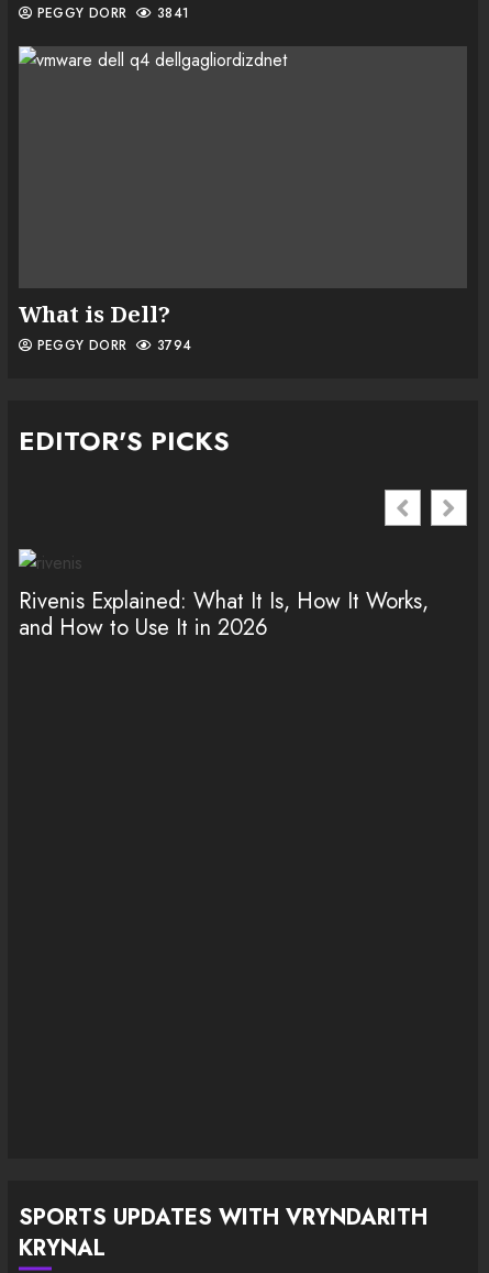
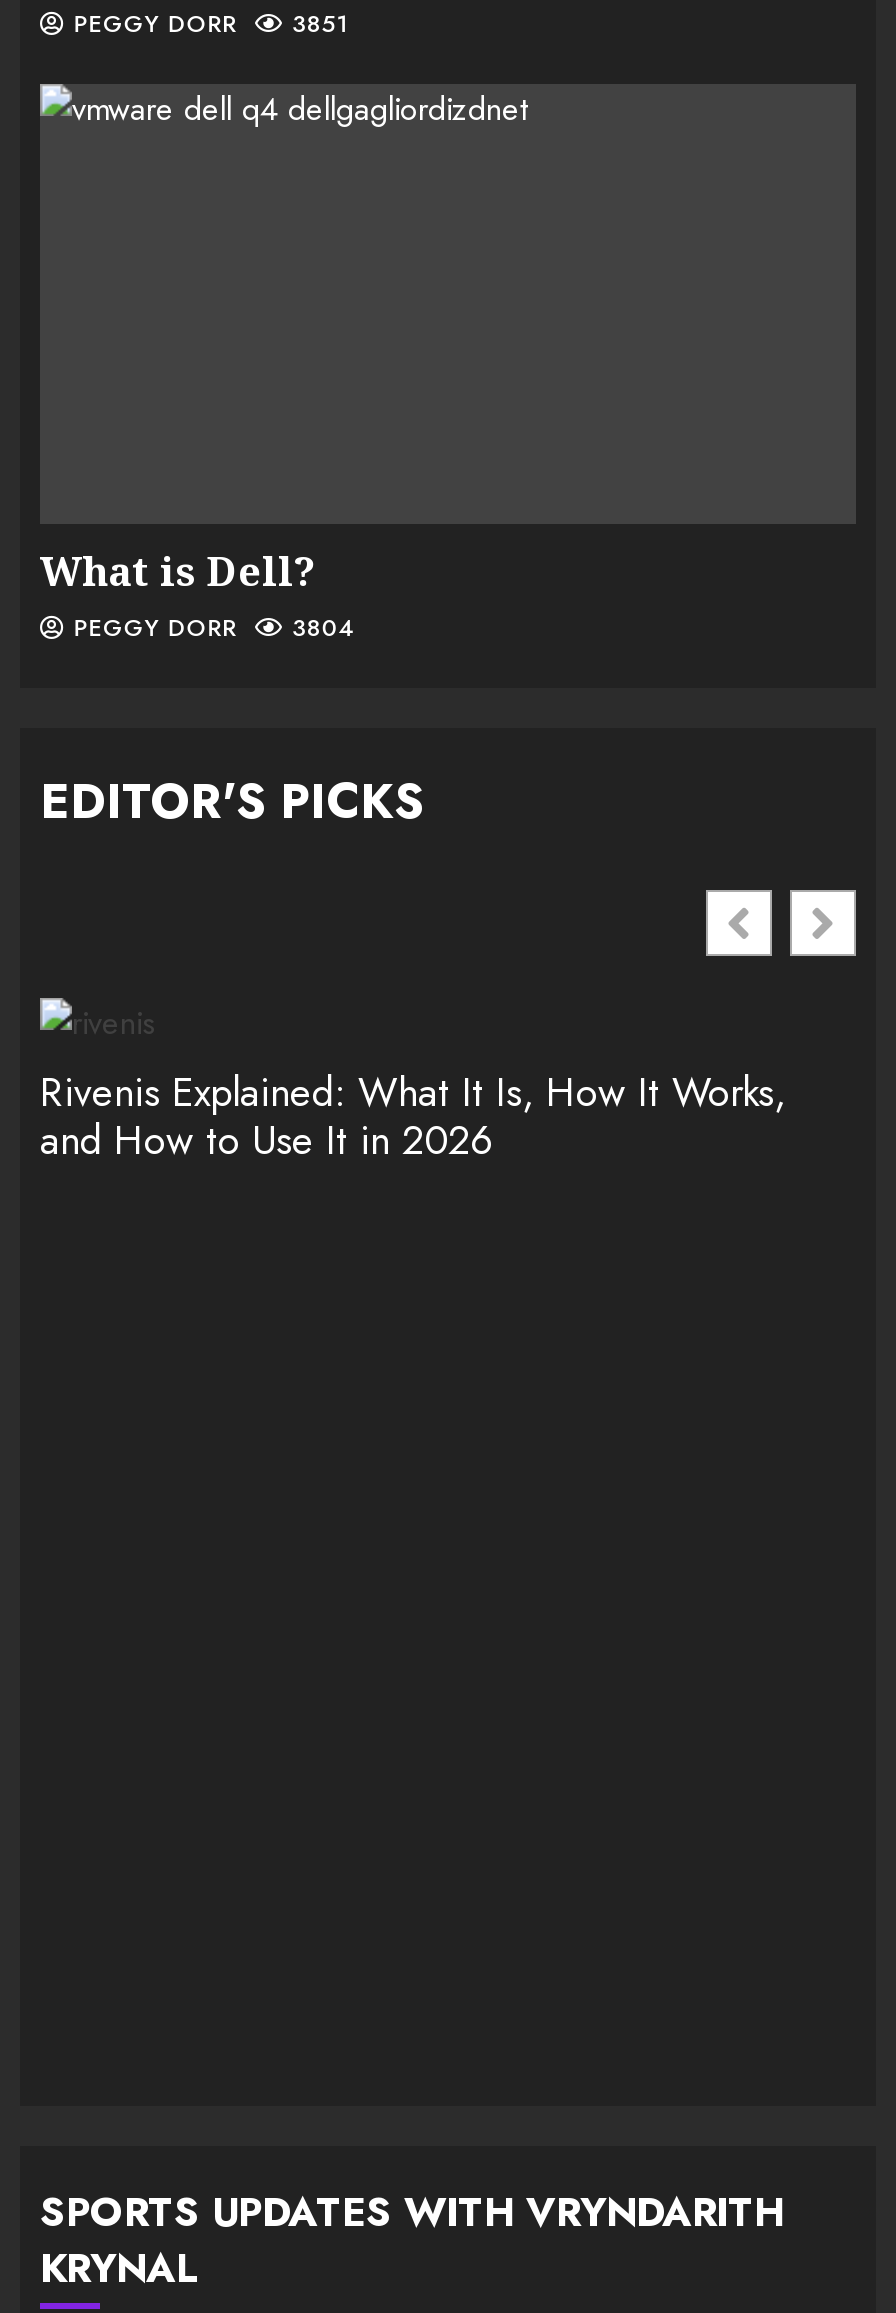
- PEGGY DORR 3841
+ PEGGY DORR 3851

- PEGGY DORR 3794
+ PEGGY DORR 3804
